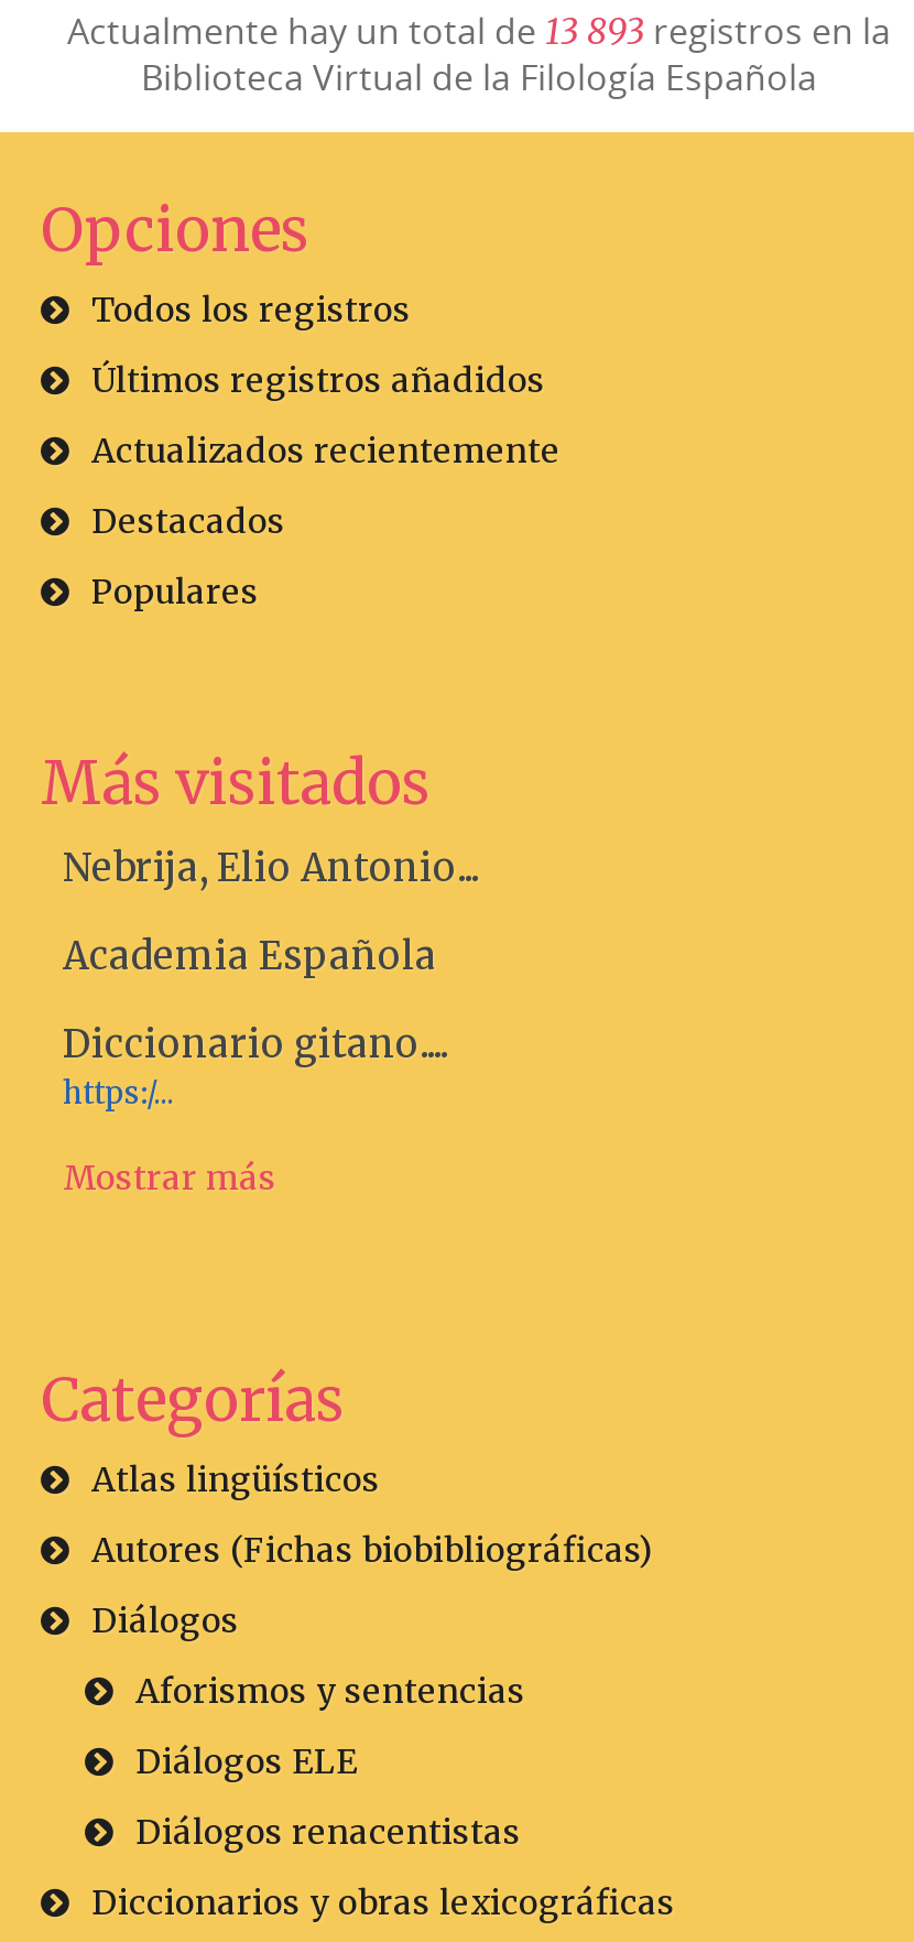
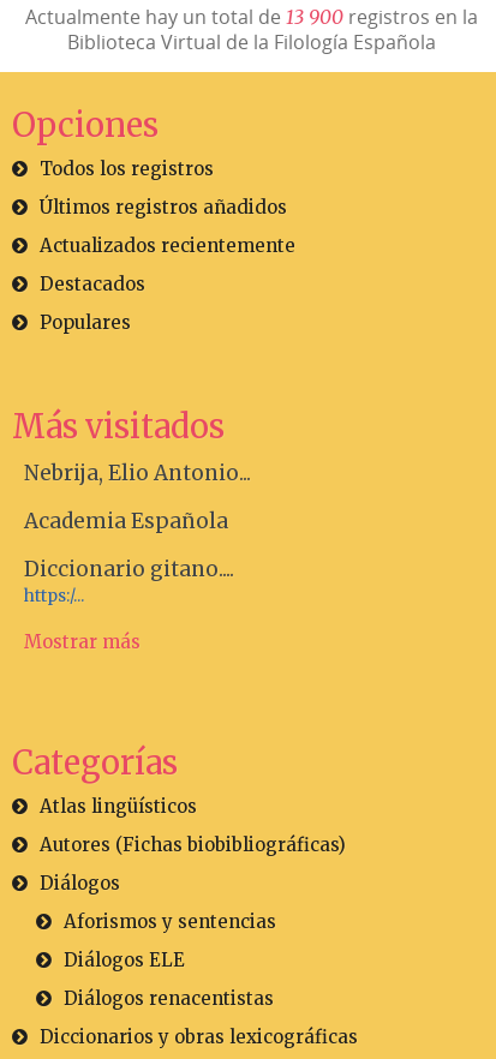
- Actualmente hay un total de 13 893 registros en la
+ Actualmente hay un total de 13 900 registros en la
